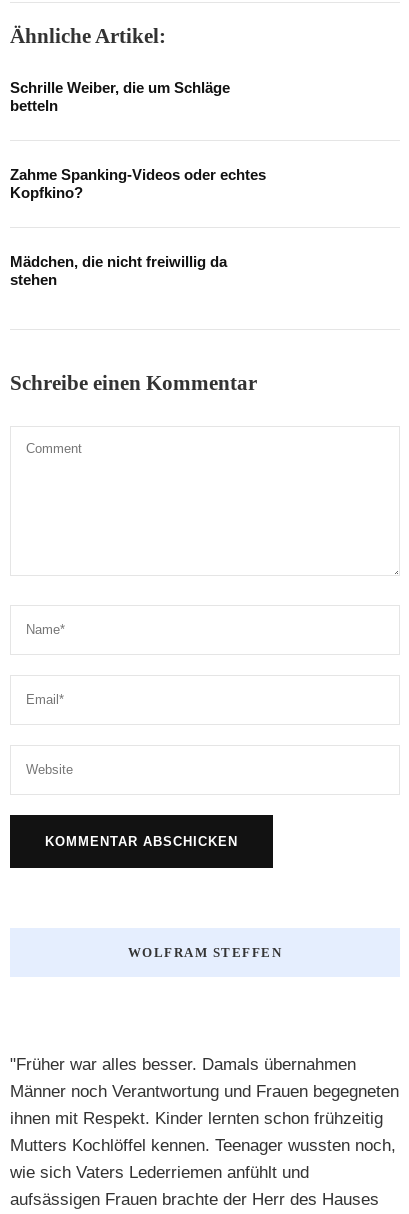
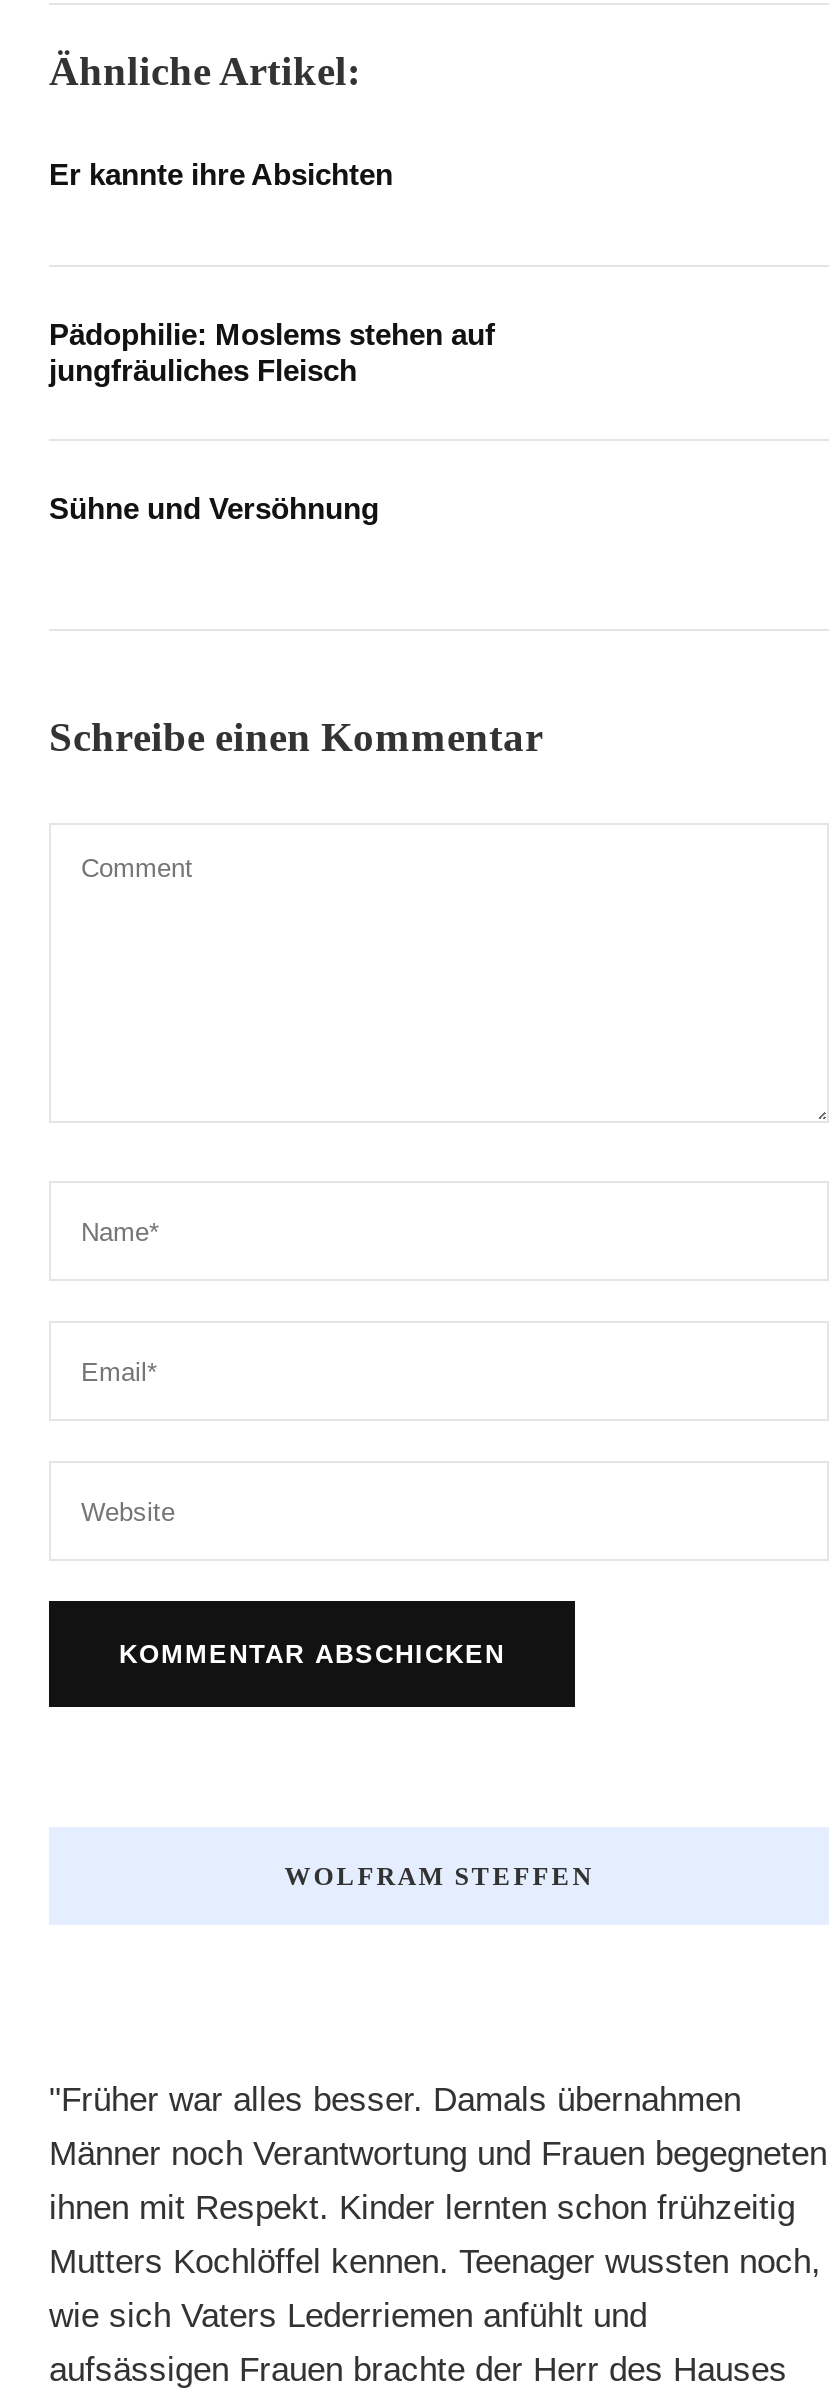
- Schrille Weiber, die um Schläge
- betteln
+ Er kannte ihre Absichten

- Zahme Spanking-Videos oder echtes
- Kopfkino?
+ Pädophilie: Moslems stehen auf
+ jungfräuliches Fleisch

- Mädchen, die nicht freiwillig da
- stehen
+ Sühne und Versöhnung
